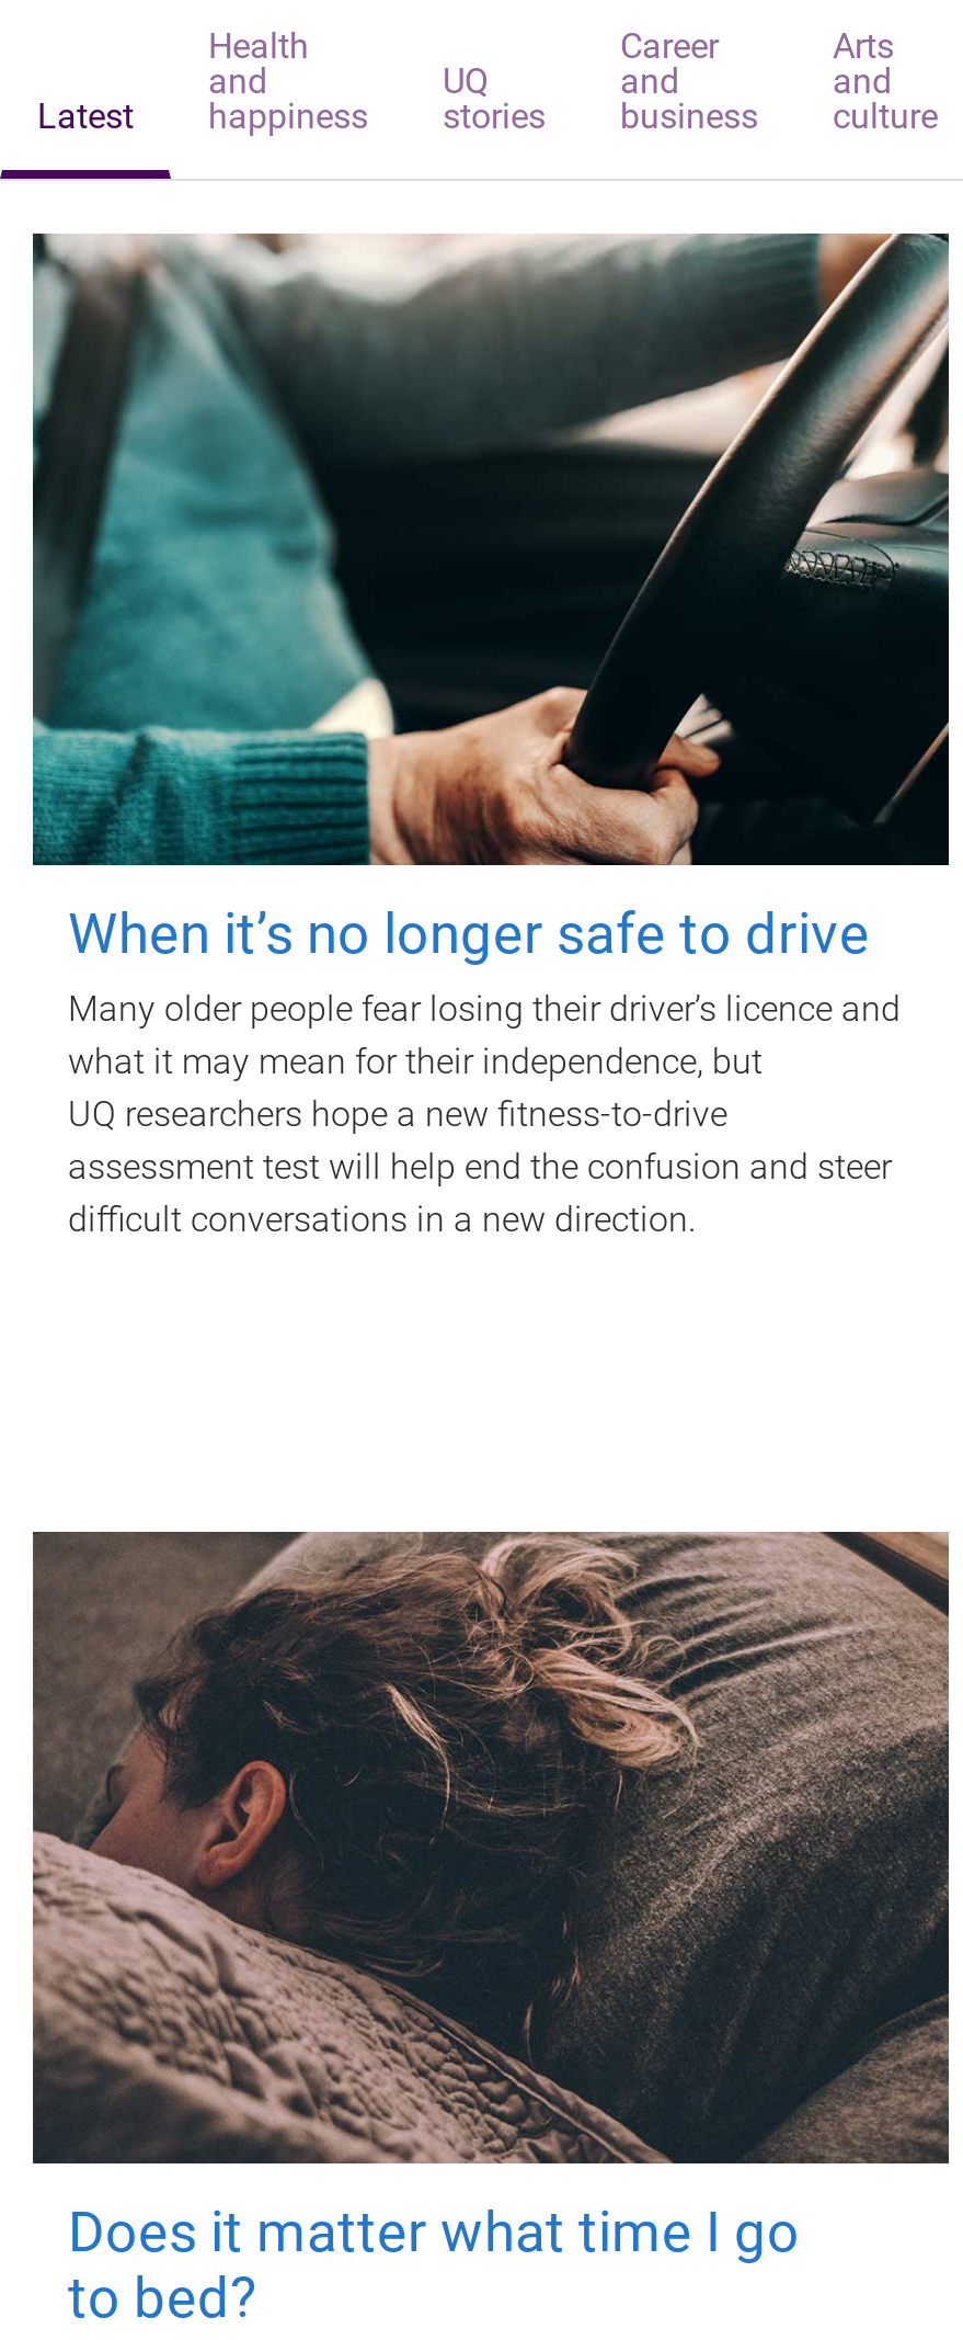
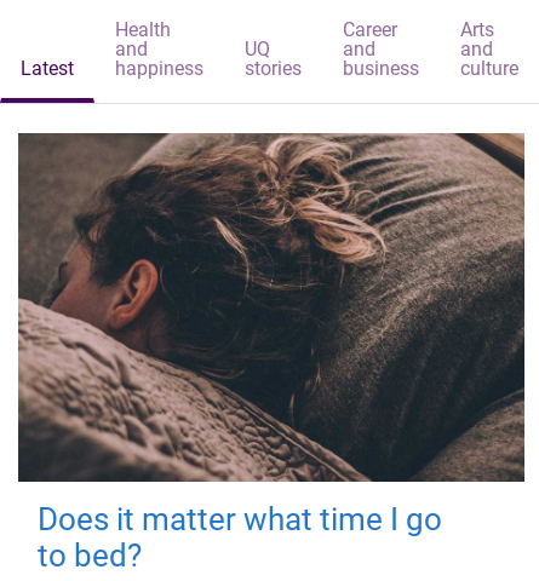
- [image]
- When it’s no longer safe to drive
- Many older people fear losing their driver’s licence and
- what it may mean for their independence, but
- UQ researchers hope a new fitness-to-drive
- assessment test will help end the confusion and steer
- difficult conversations in a new direction.
